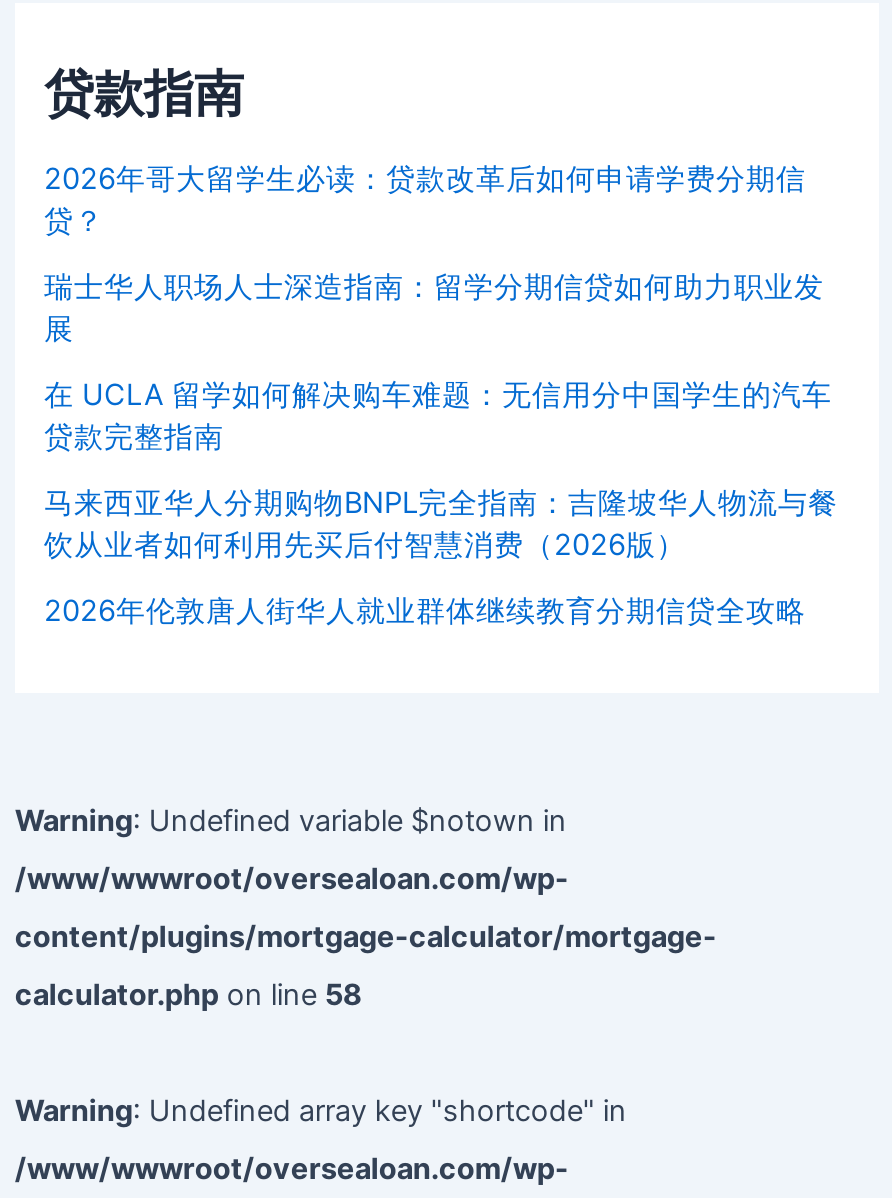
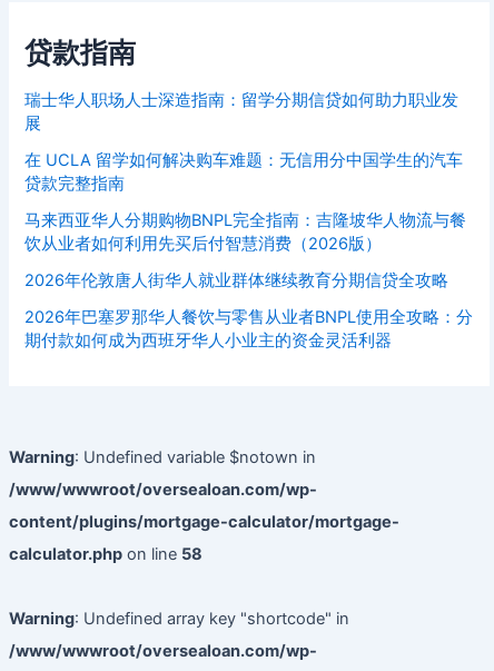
- 2026年哥大留学生必读：贷款改革后如何申请学费分期信
- 贷？

moved up: 瑞士华人职场人士深造指南：留学分期信贷如何助力职业发 | 展 | 在 UCLA 留学如何解决购车难题：无信用分中国学生的汽车 | 贷款完整指南 | 马来西亚华人分期购物BNPL完全指南：吉隆坡华人物流与餐 | 饮从业者如何利用先买后付智慧消费（2026版） | 2026年伦敦唐人街华人就业群体继续教育分期信贷全攻略

+ 2026年巴塞罗那华人餐饮与零售从业者BNPL使用全攻略：分
+ 期付款如何成为西班牙华人小业主的资金灵活利器
